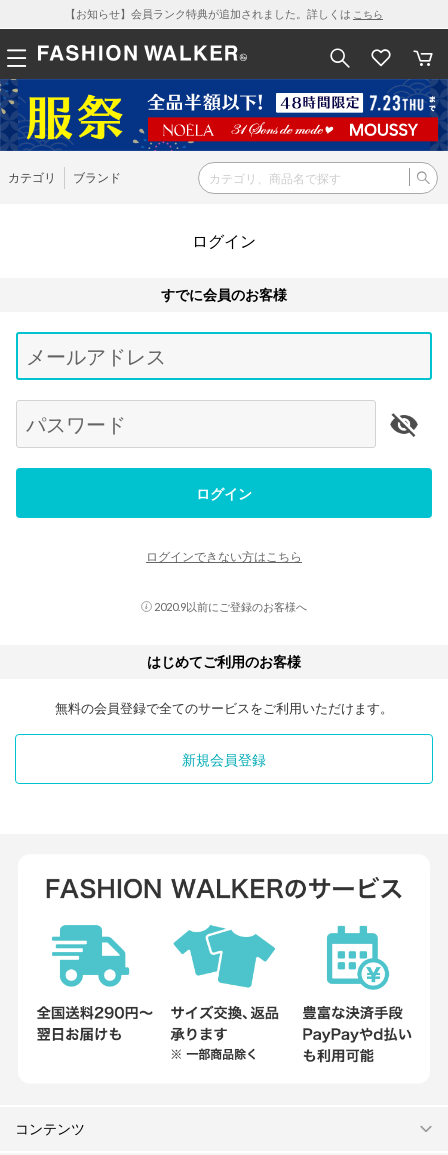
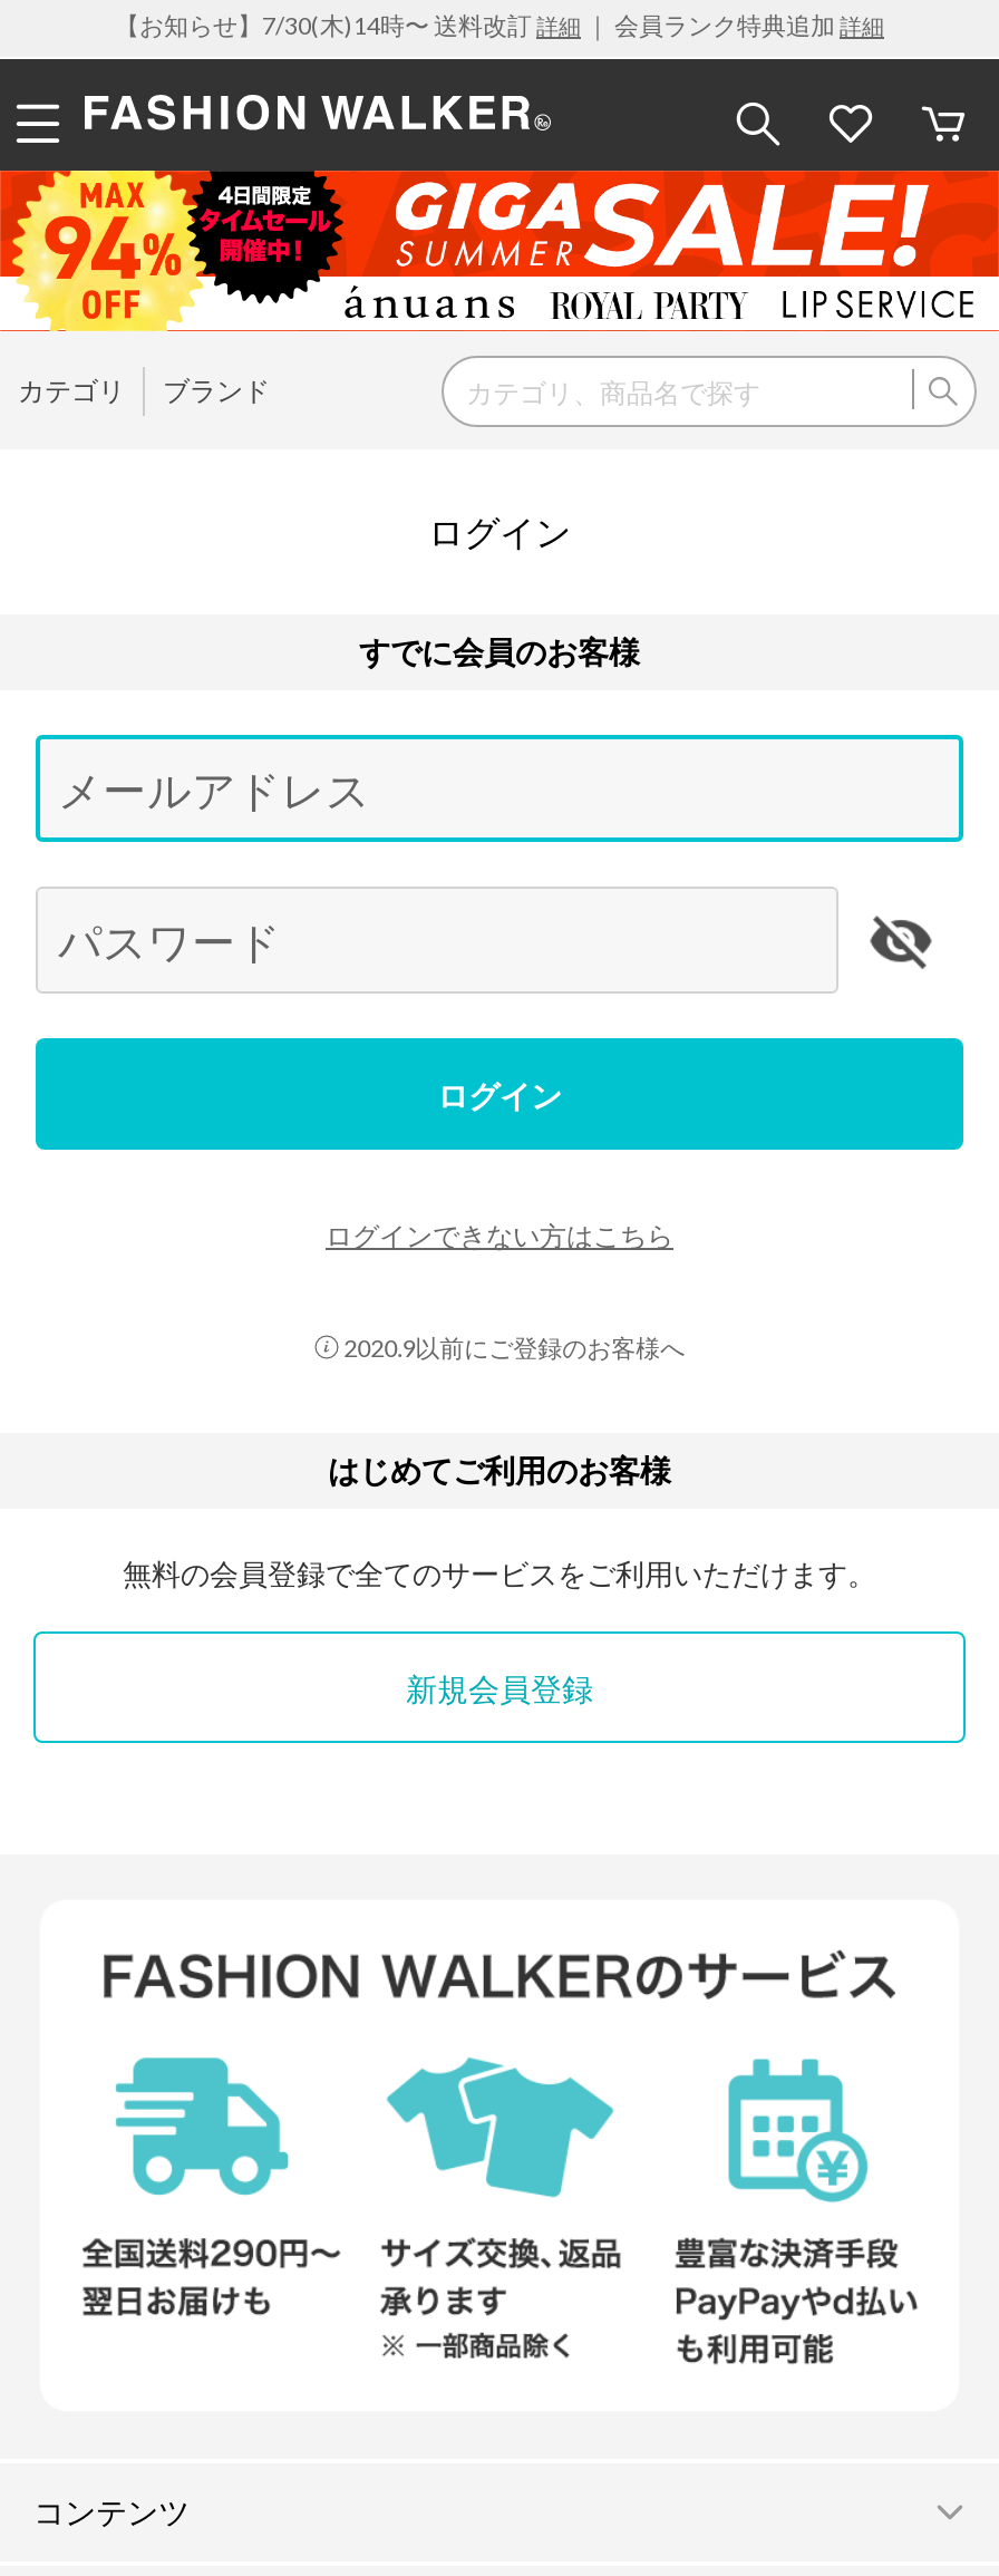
- 【お知らせ】会員ランク特典が追加されました。詳しくはこちら
+ 【お知らせ】7/30(木)14時〜 送料改訂詳細｜ 会員ランク特典追加詳細

- [image]
+ [image]
